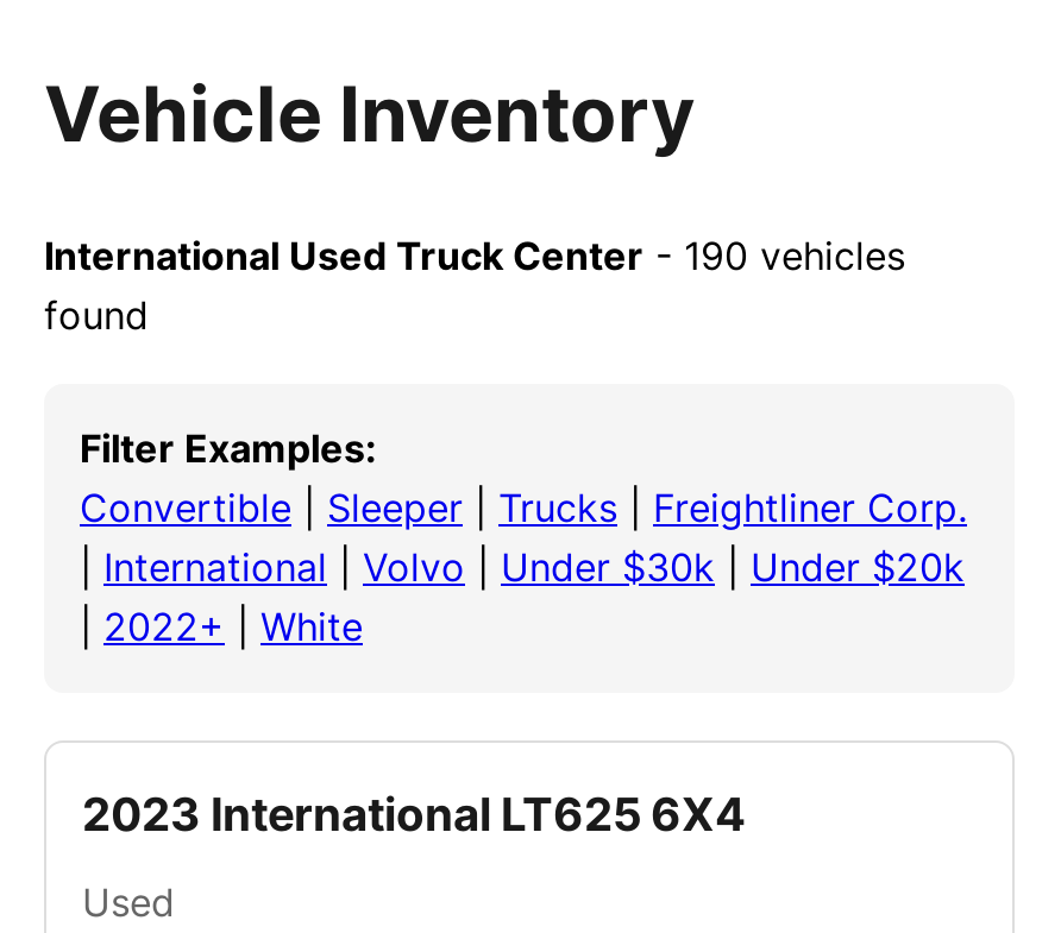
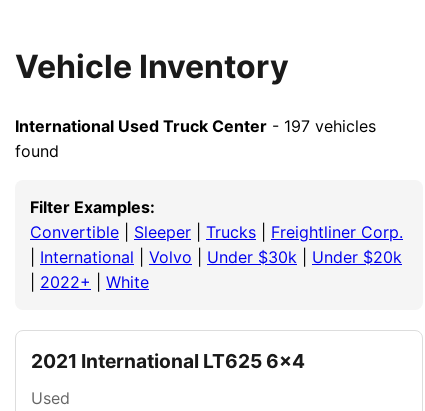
- International Used Truck Center - 190 vehicles
+ International Used Truck Center - 197 vehicles

- 2023 International LT625 6X4
+ 2021 International LT625 6x4
